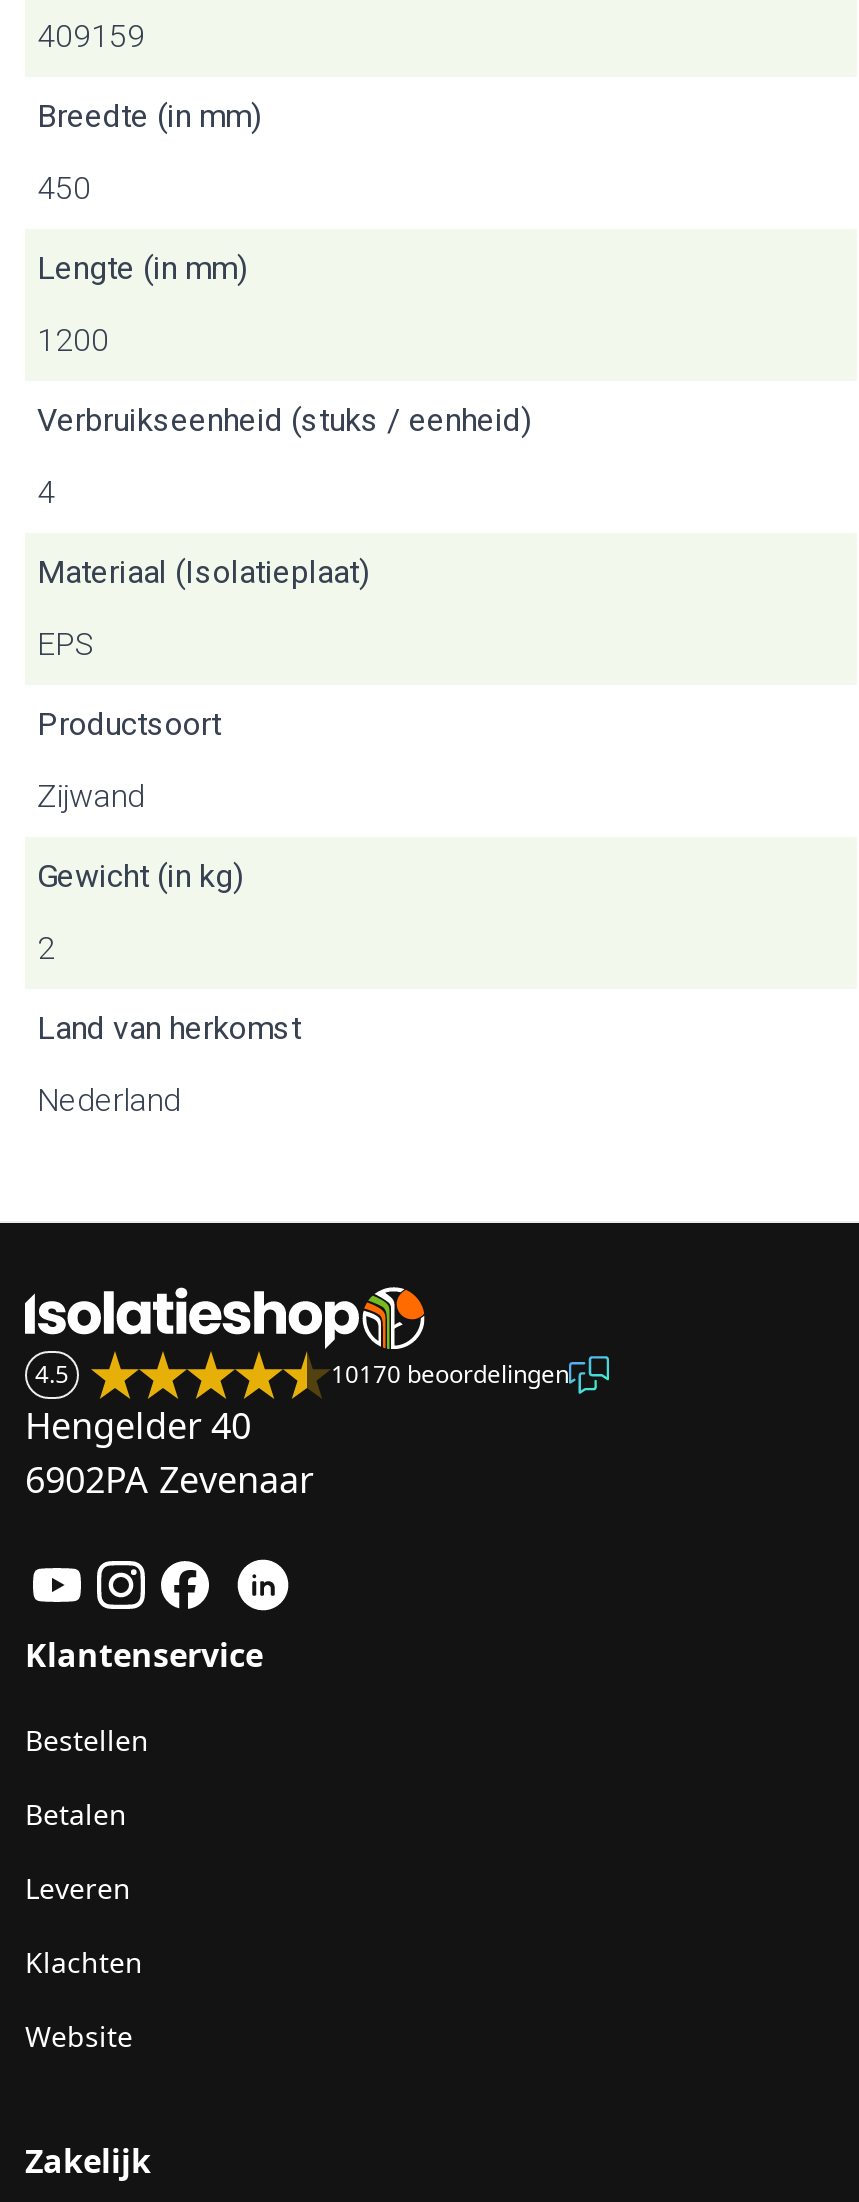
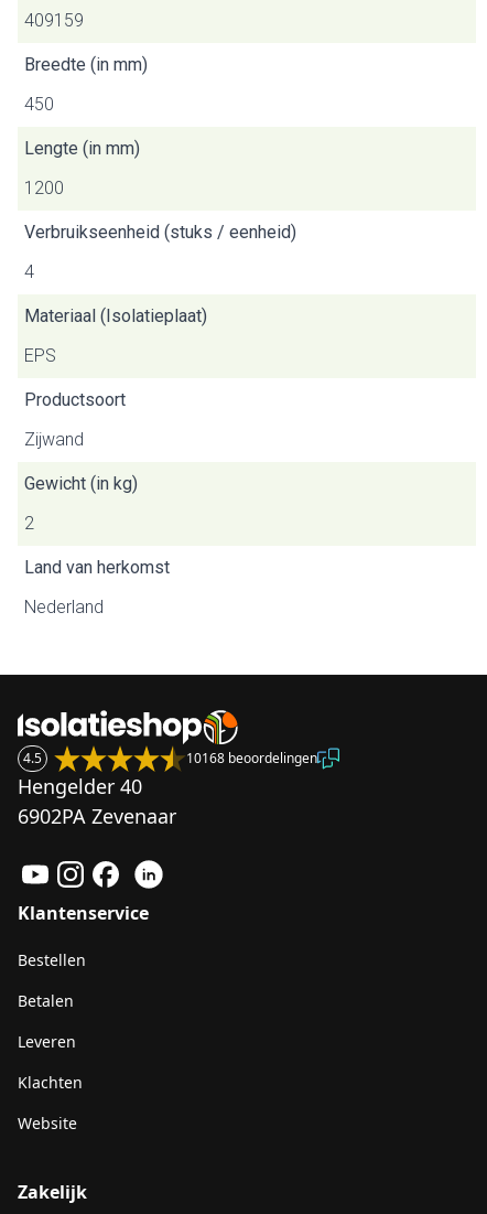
- 10170 beoordelingen
+ 10168 beoordelingen
